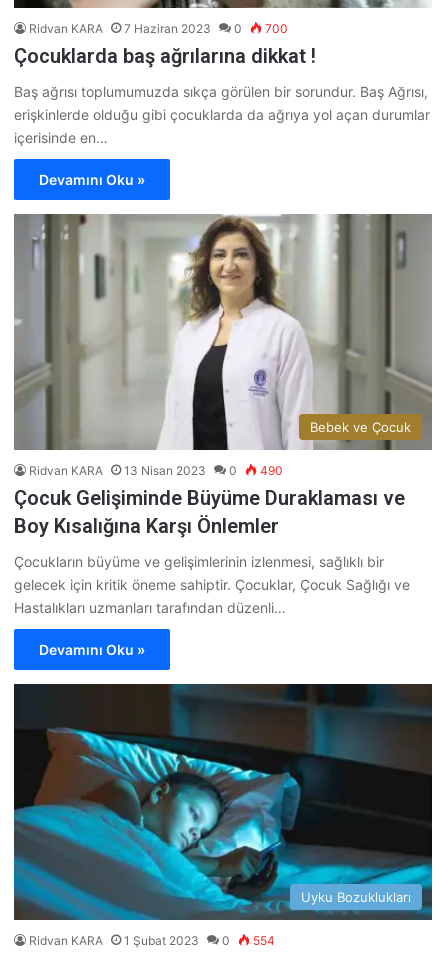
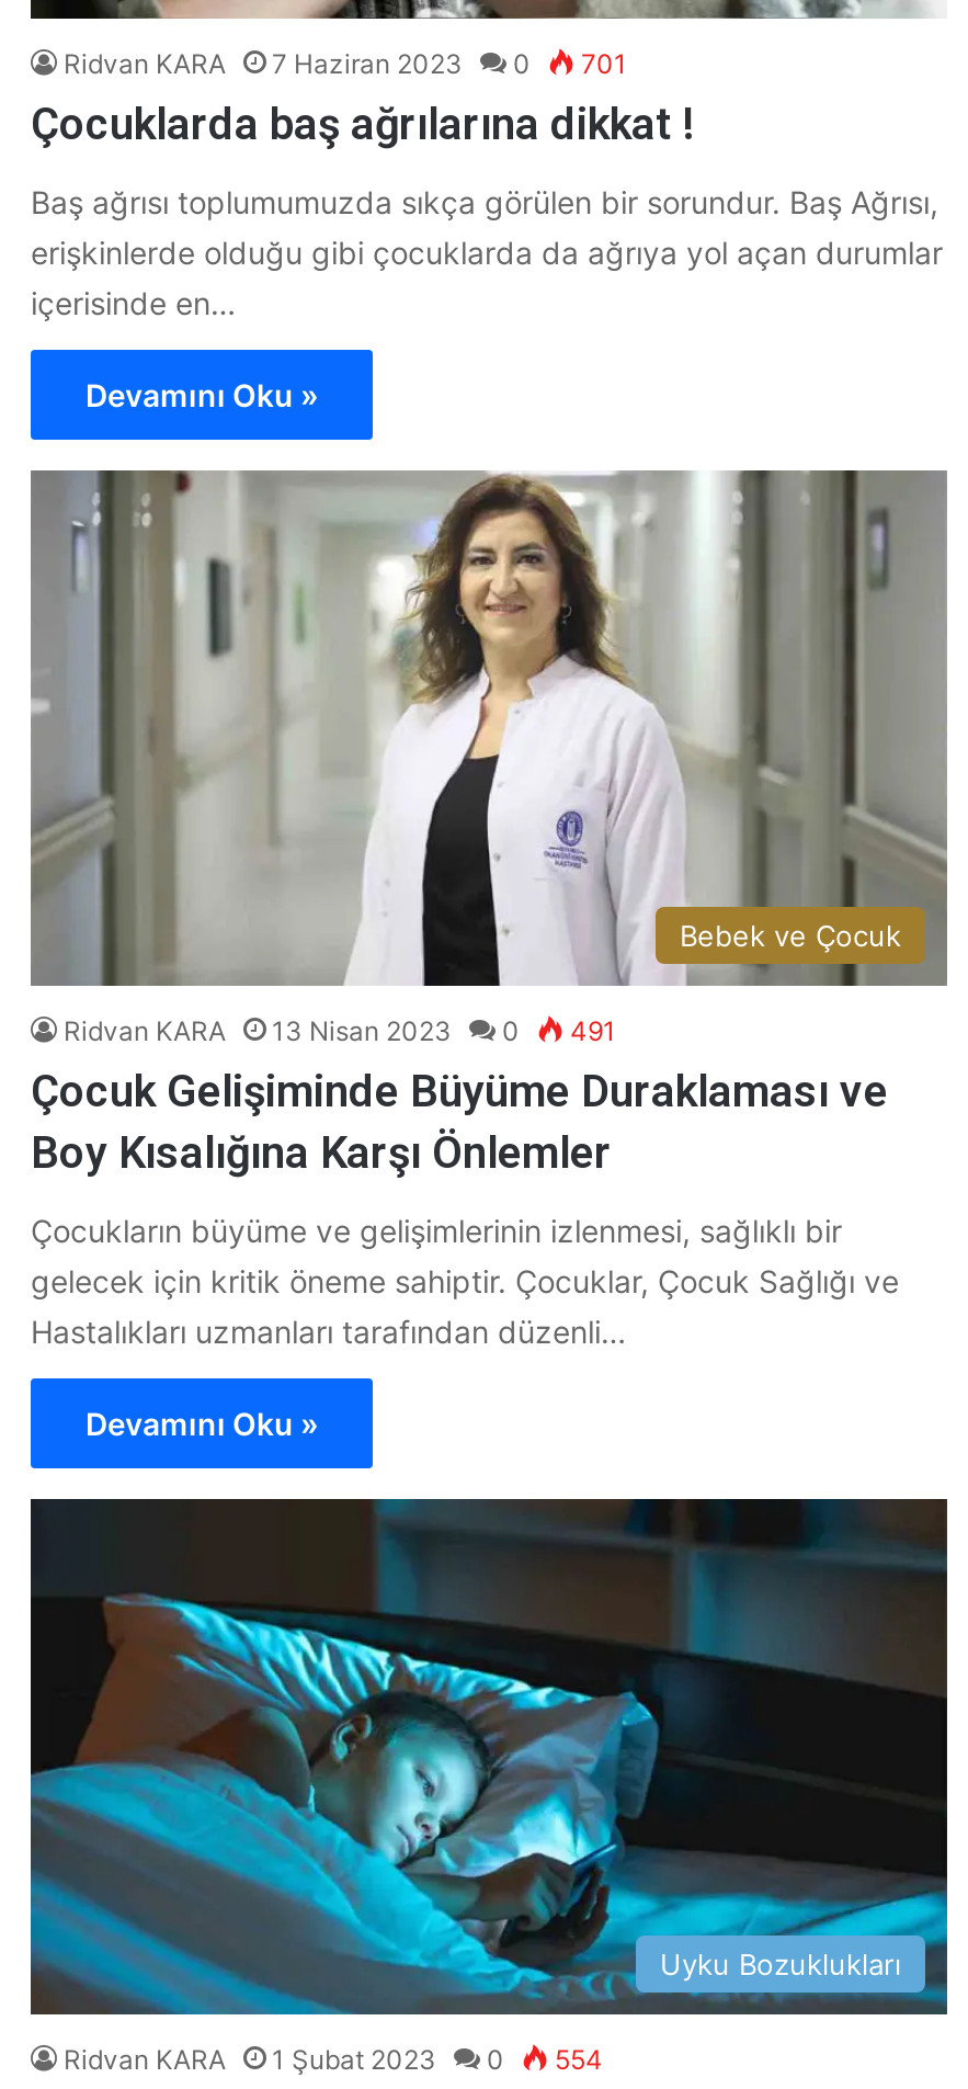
- Ridvan KARA 7 Haziran 2023 0 700
+ Ridvan KARA 7 Haziran 2023 0 701

- Ridvan KARA 13 Nisan 2023 0 490
+ Ridvan KARA 13 Nisan 2023 0 491
